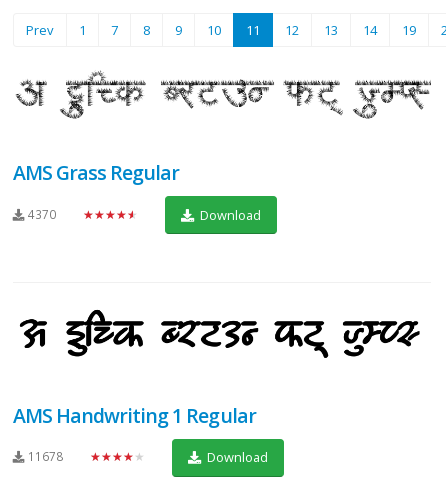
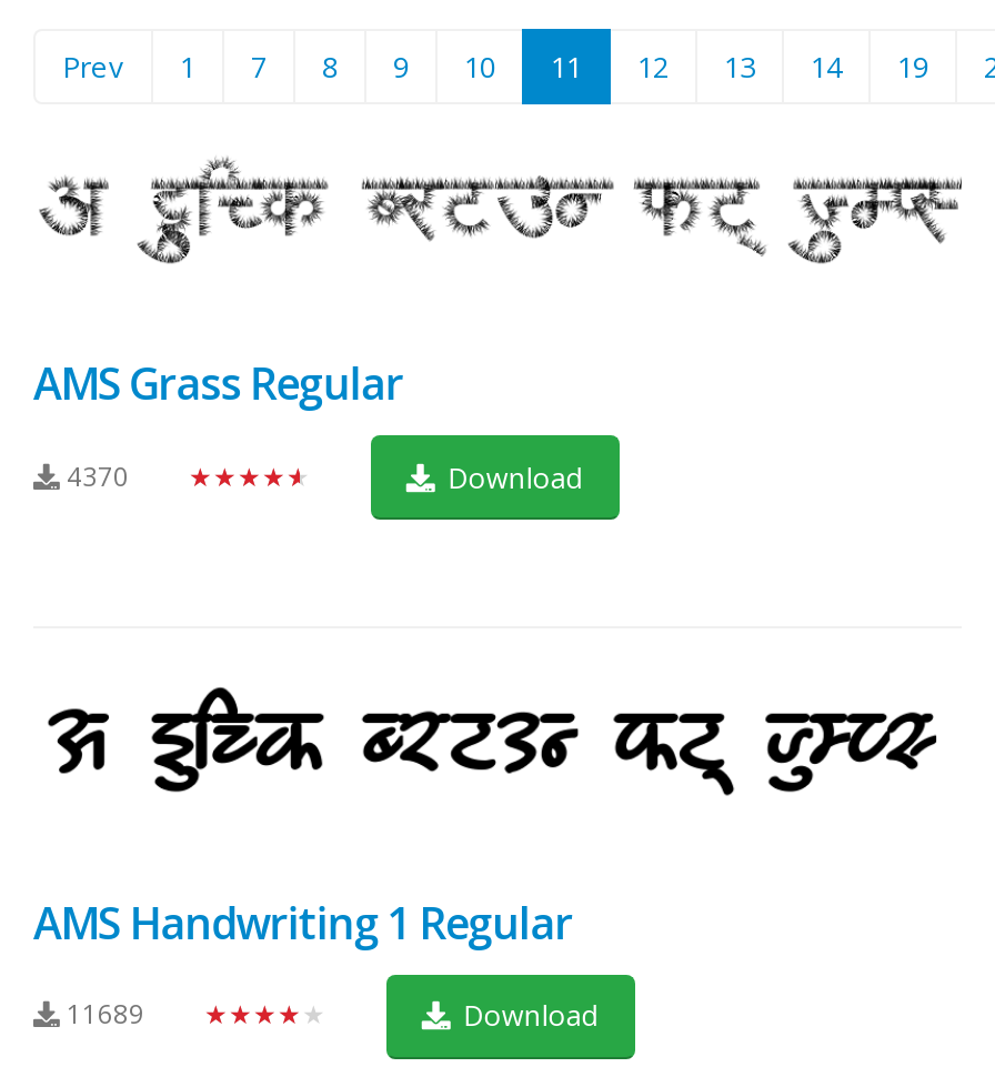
- 11678
+ 11689
